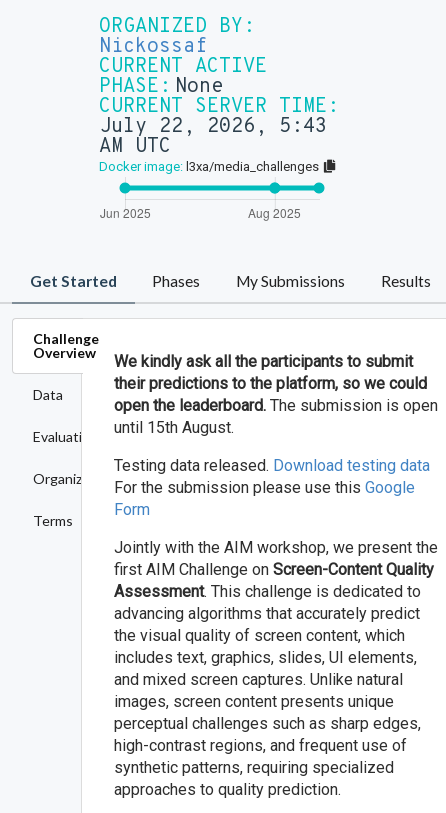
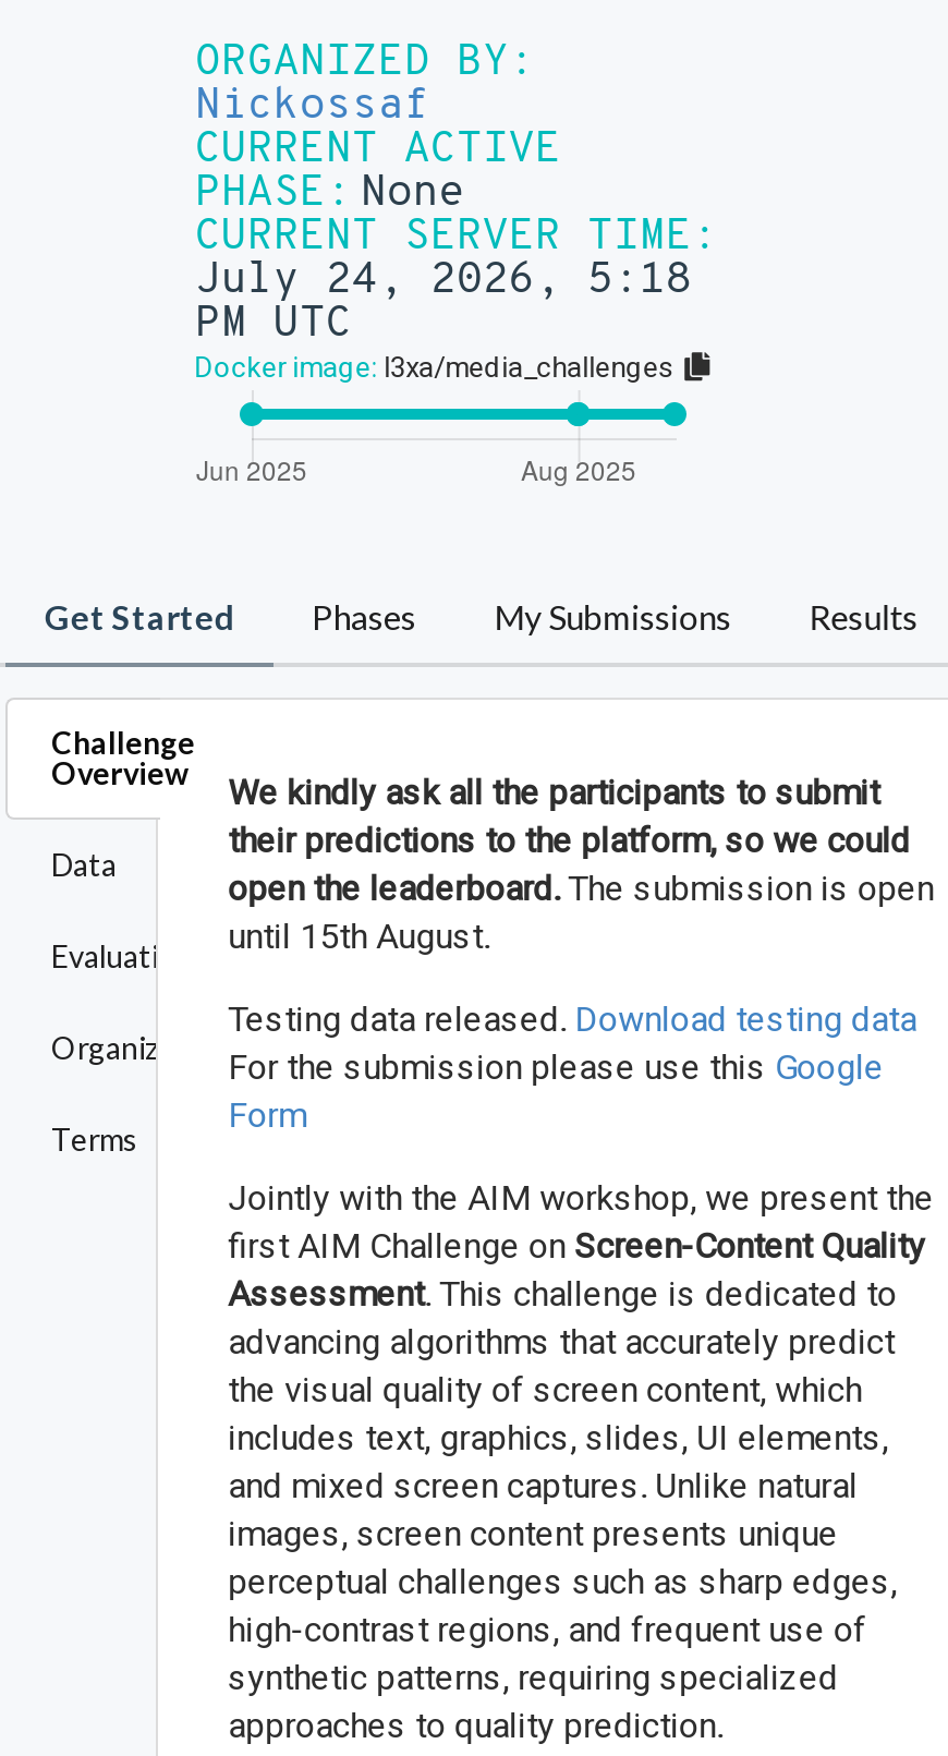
- July 22, 2026, 5:43
+ July 24, 2026, 5:18

- AM UTC
+ PM UTC
